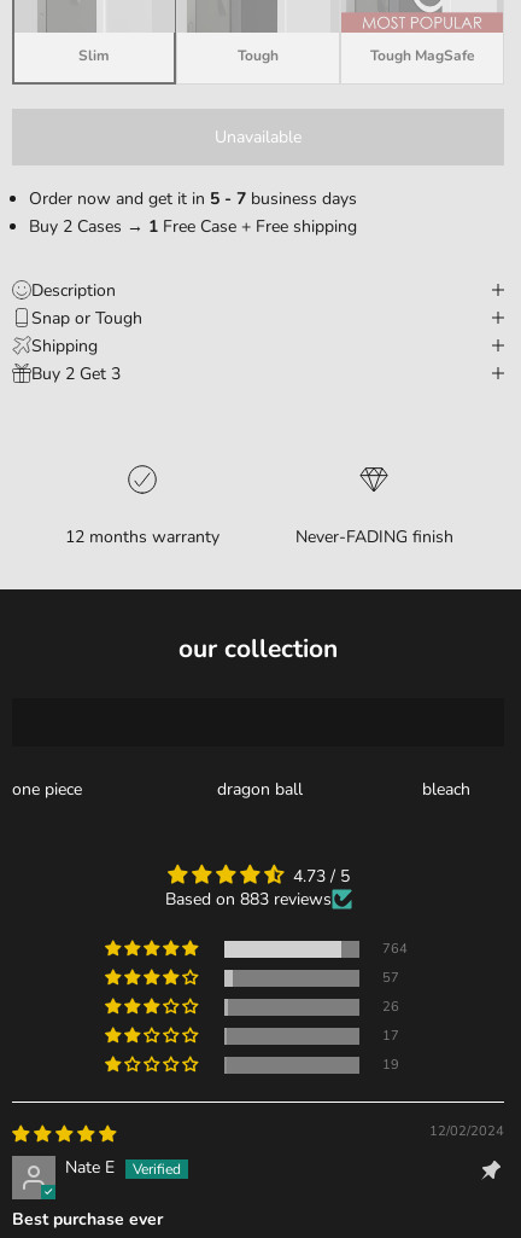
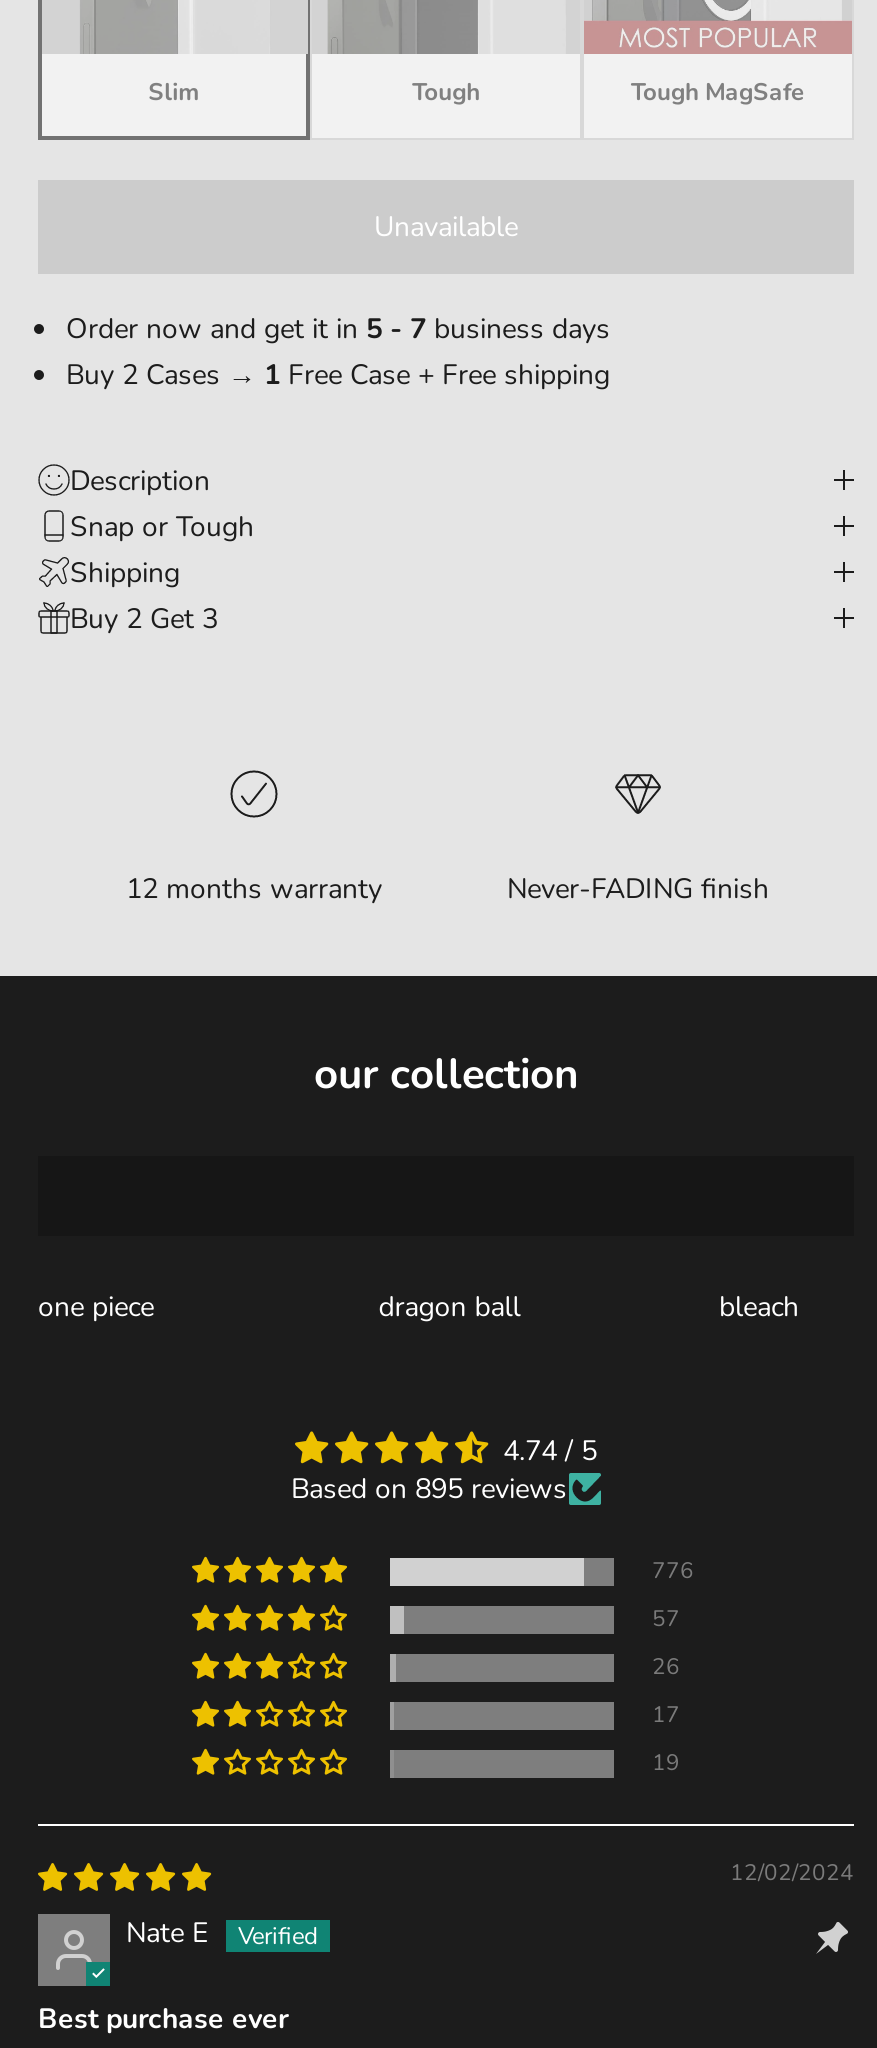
- 4.73 / 5
+ 4.74 / 5

- Based on 883 reviews
+ Based on 895 reviews

- 764
+ 776
